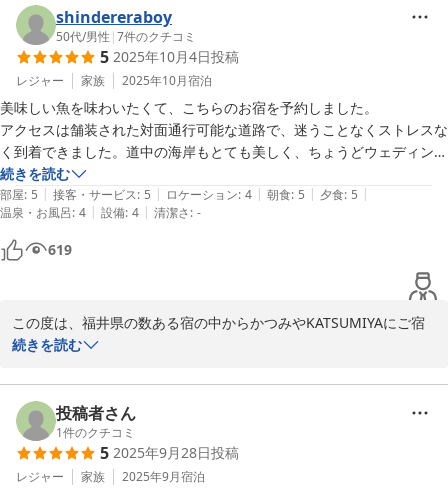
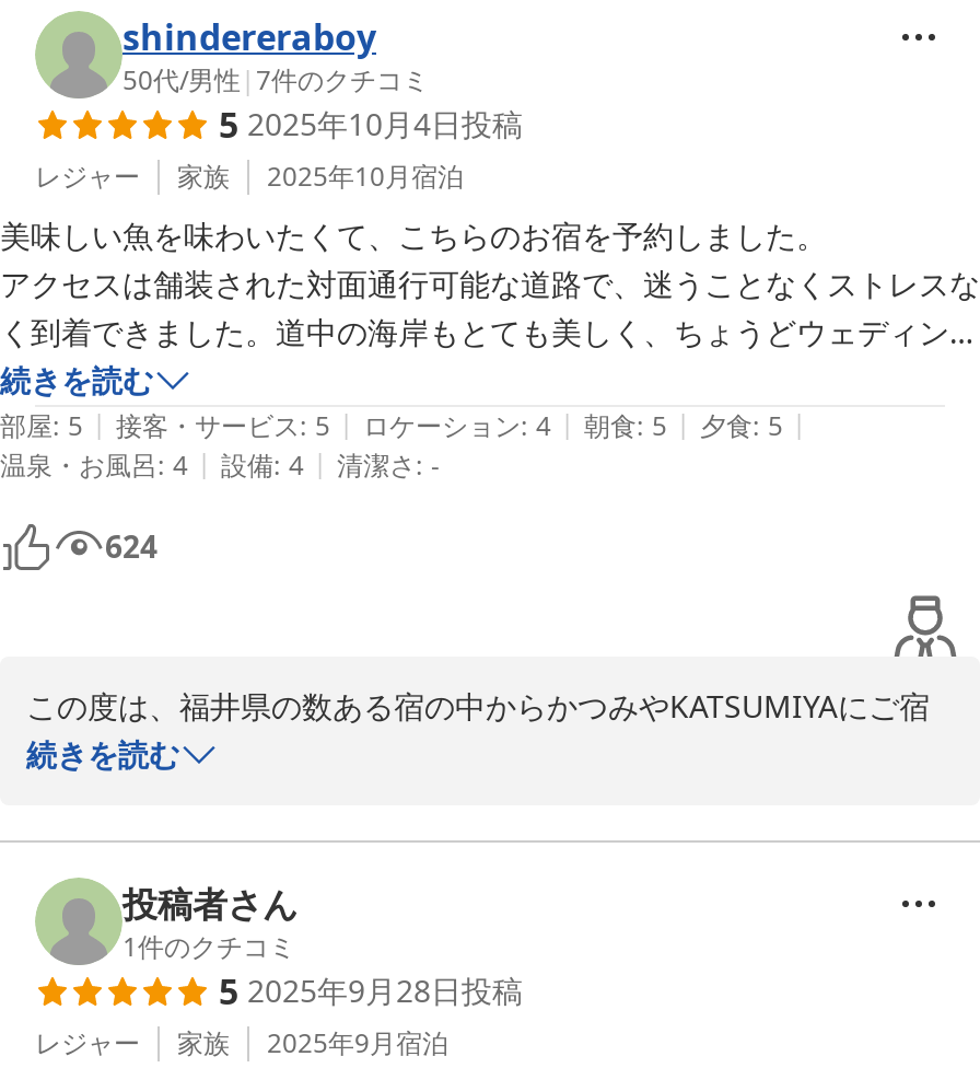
- 619
+ 624
